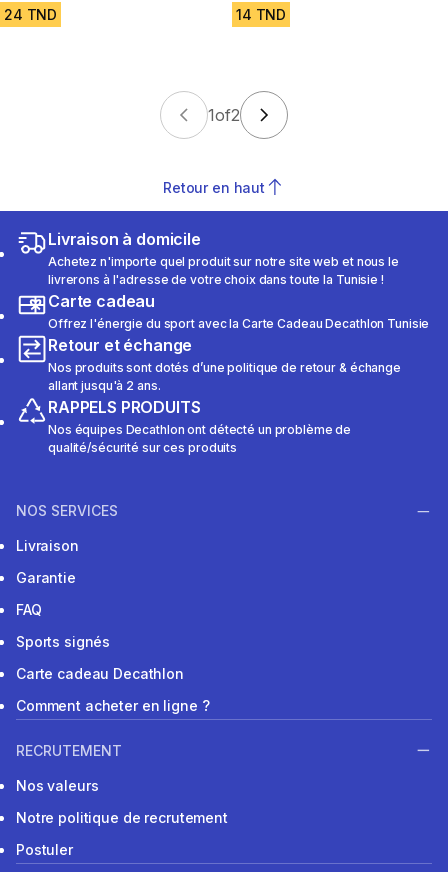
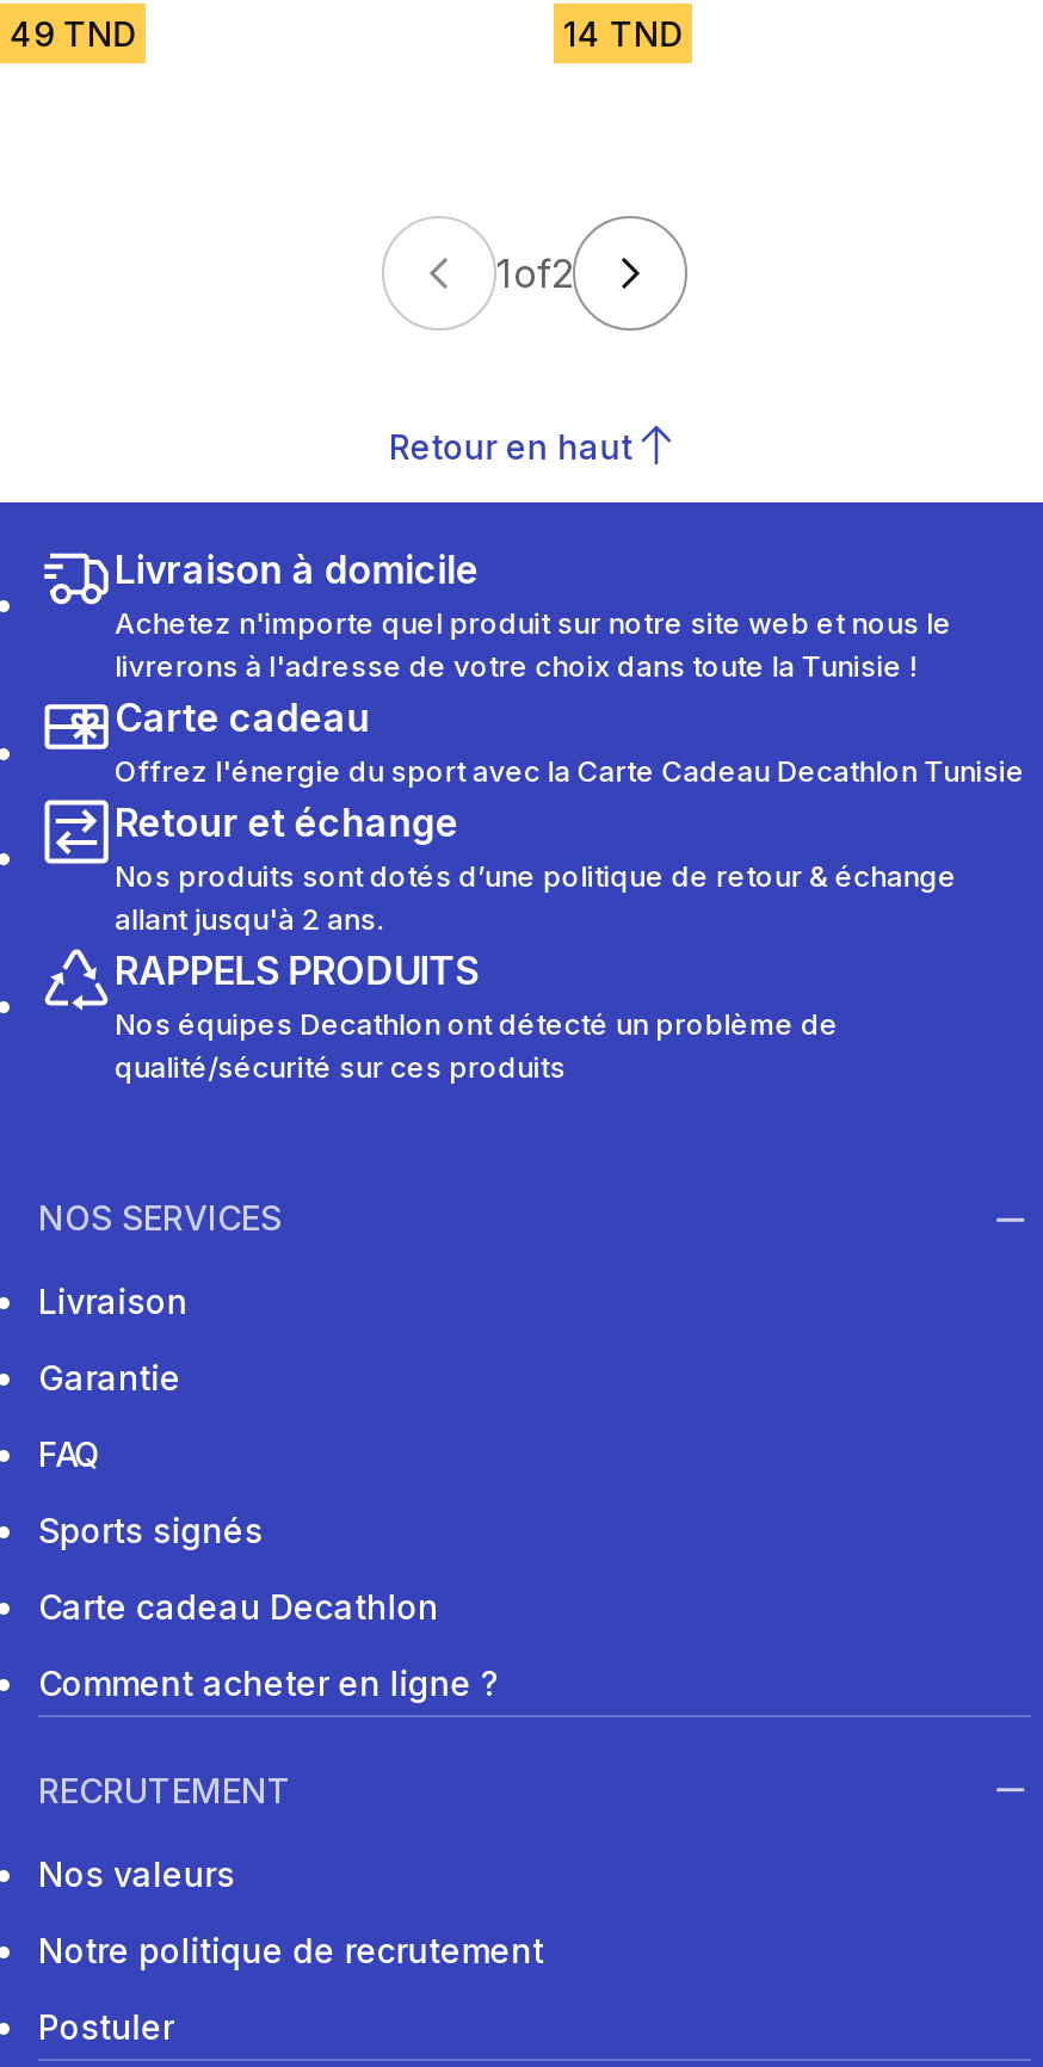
- 24 TND
+ 49 TND
